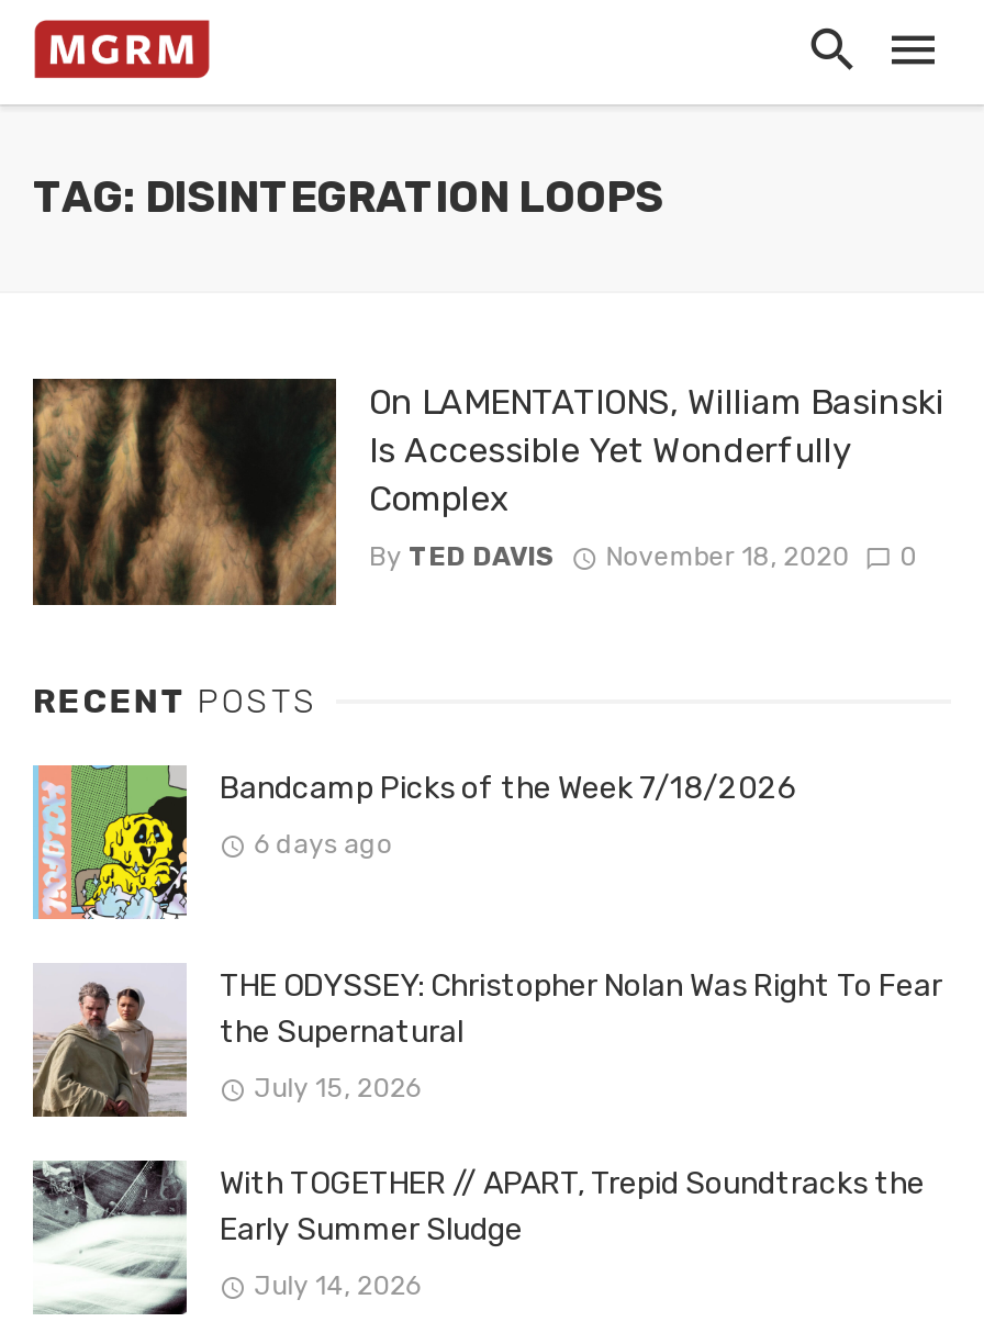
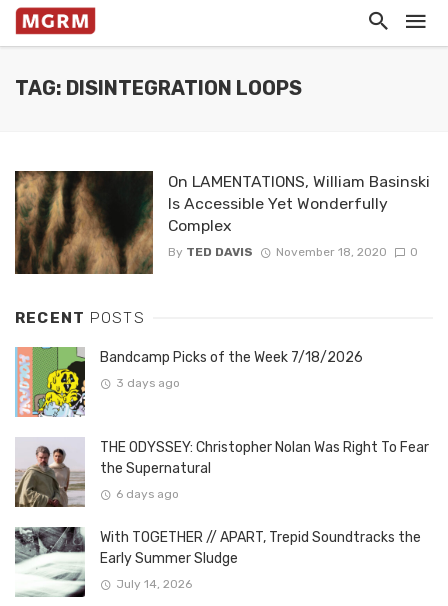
- 6 days ago
+ 3 days ago

- July 15, 2026
+ 6 days ago
